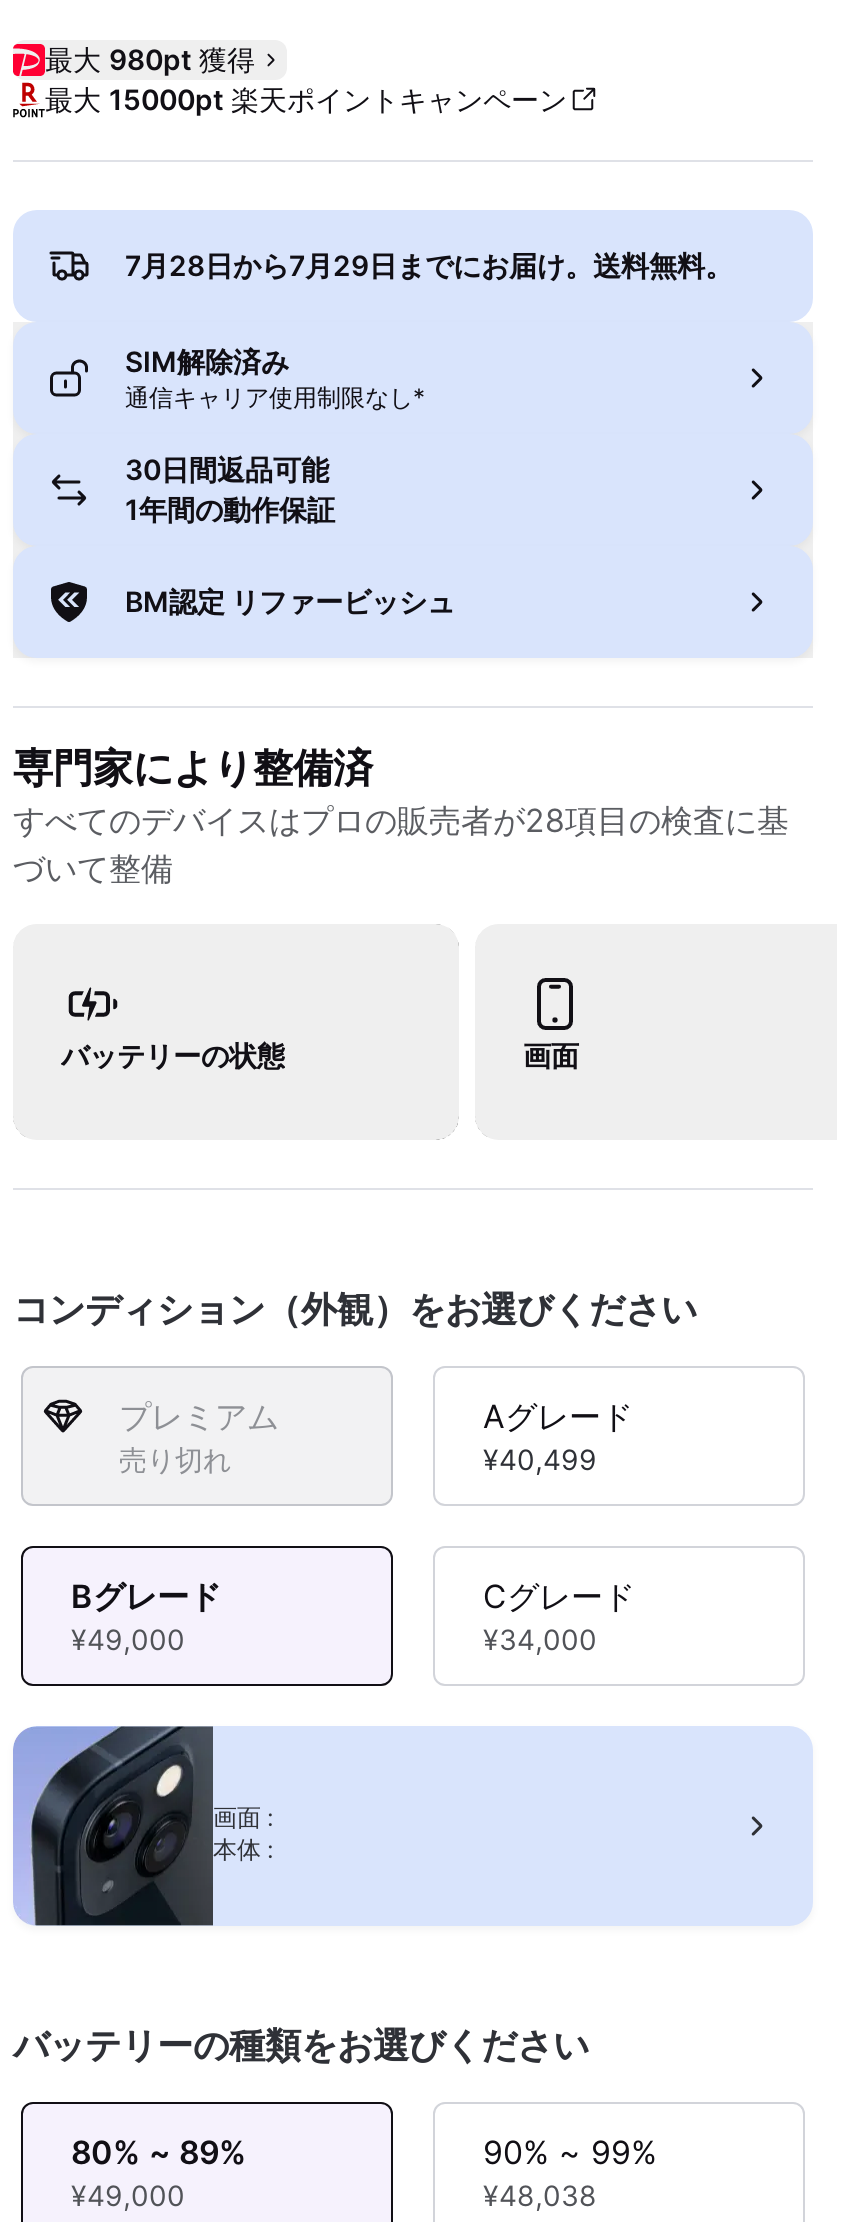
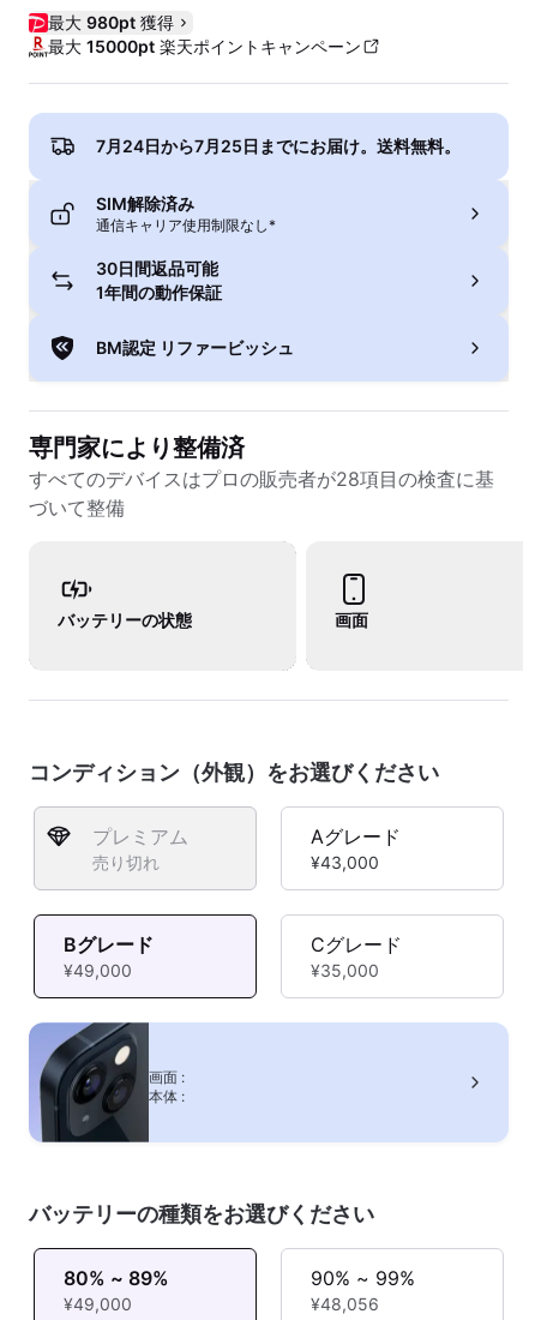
- 7月28日から7月29日までにお届け。送料無料。
+ 7月24日から7月25日までにお届け。送料無料。

- ¥40,499
+ ¥43,000

- ¥34,000
+ ¥35,000

- ¥48,038
+ ¥48,056
